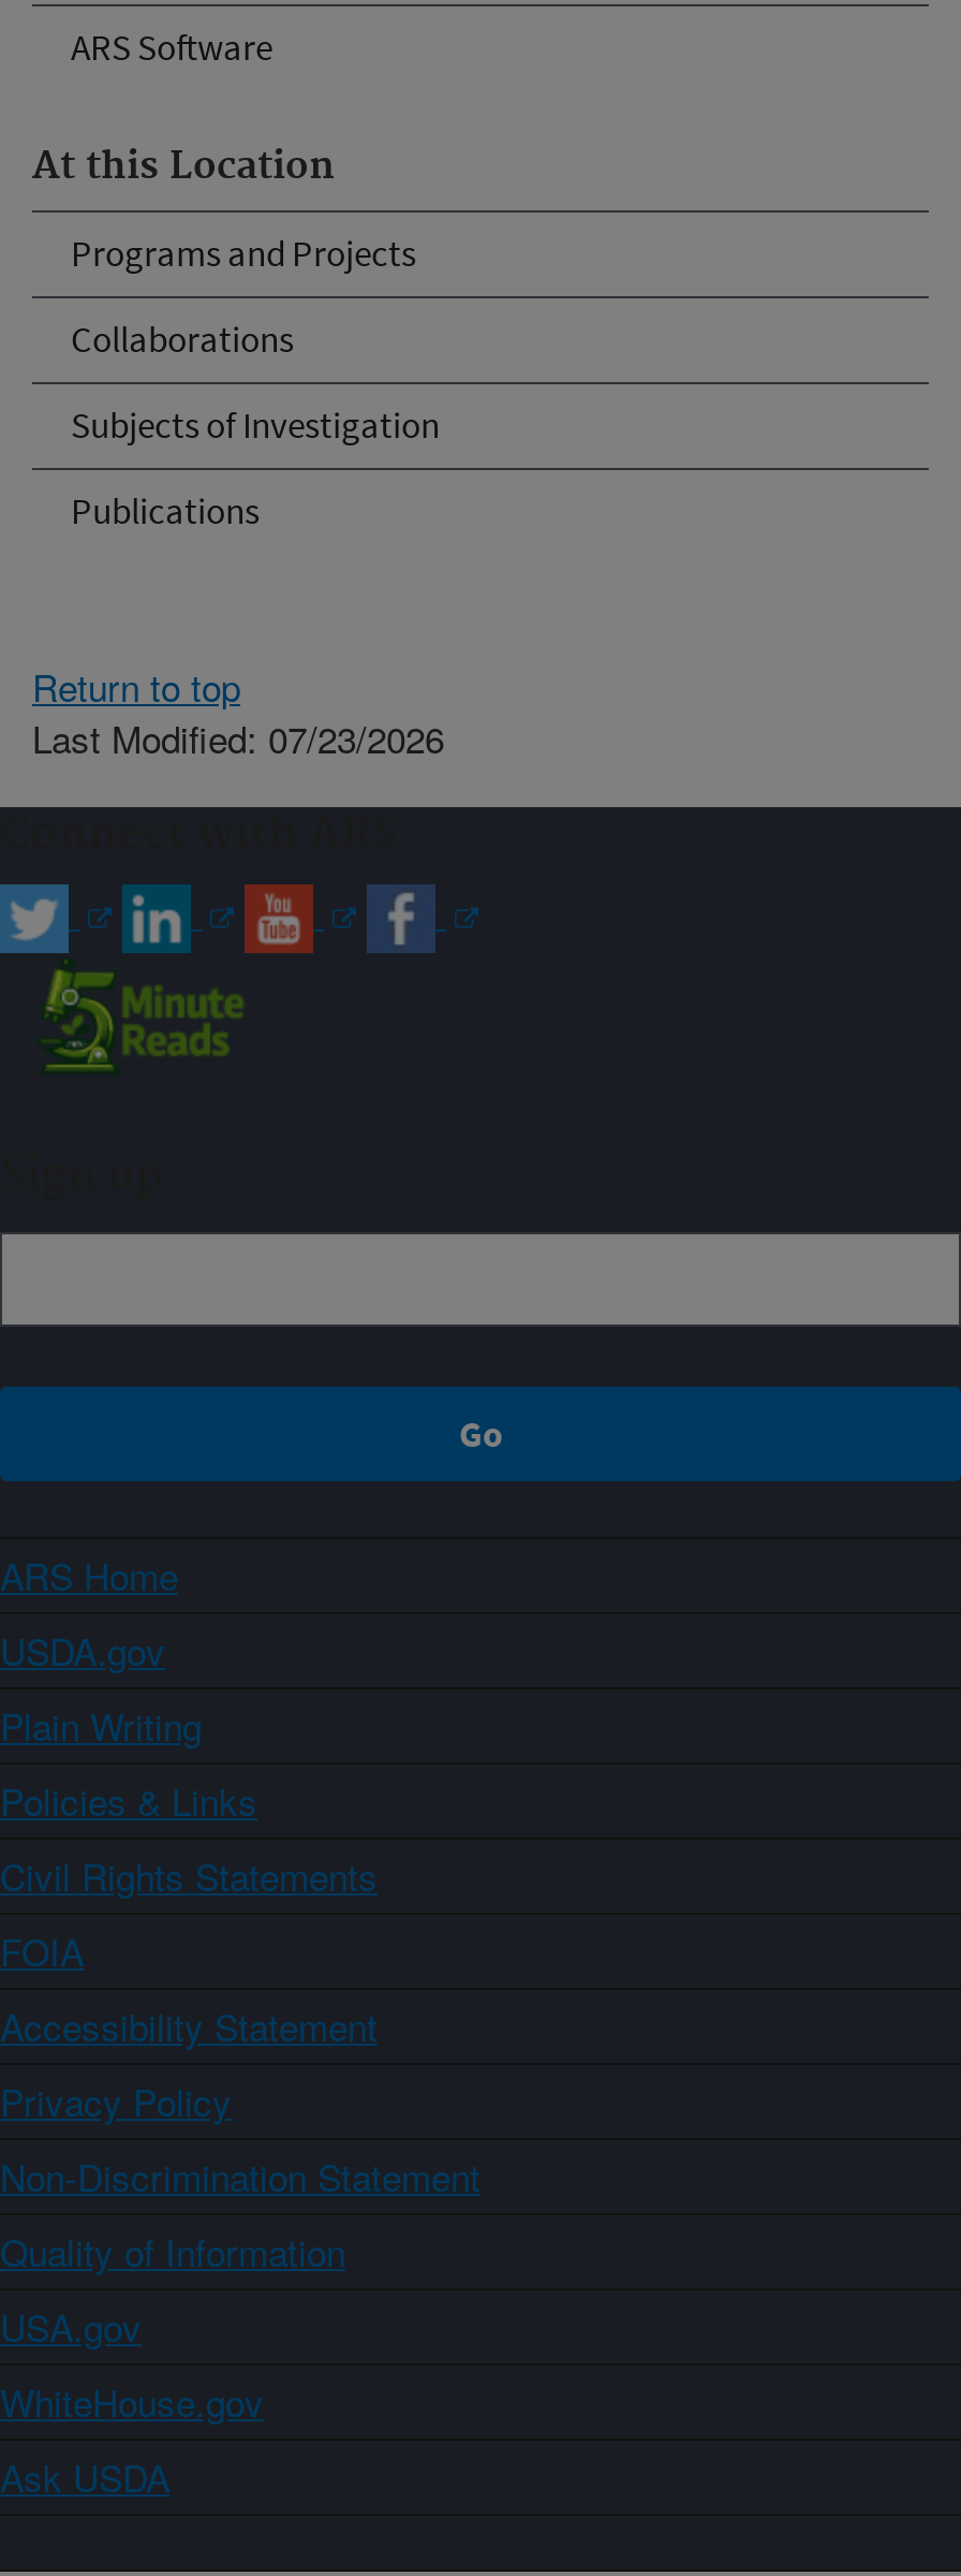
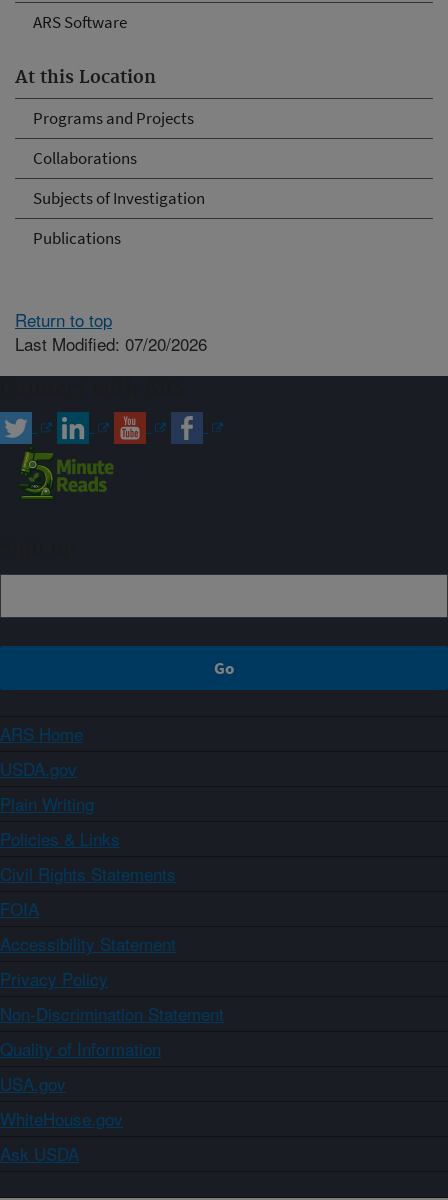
- Last Modified: 07/23/2026
+ Last Modified: 07/20/2026
